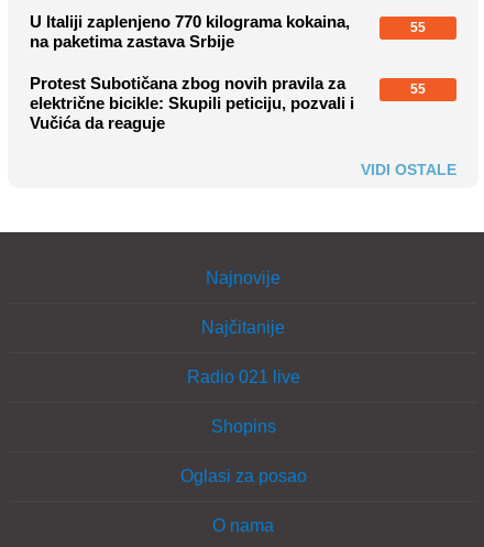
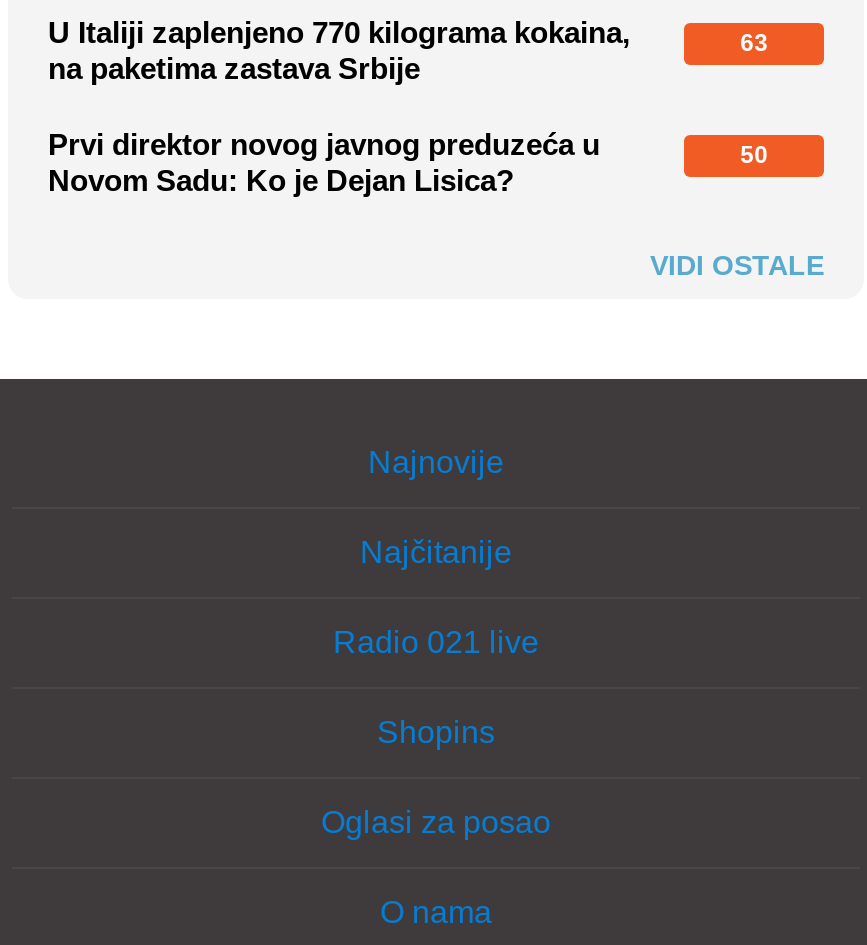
- 55
+ 63

- Protest Subotičana zbog novih pravila za
- električne bicikle: Skupili peticiju, pozvali i
- Vučića da reaguje
+ Prvi direktor novog javnog preduzeća u
+ Novom Sadu: Ko je Dejan Lisica?

- 55
+ 50
